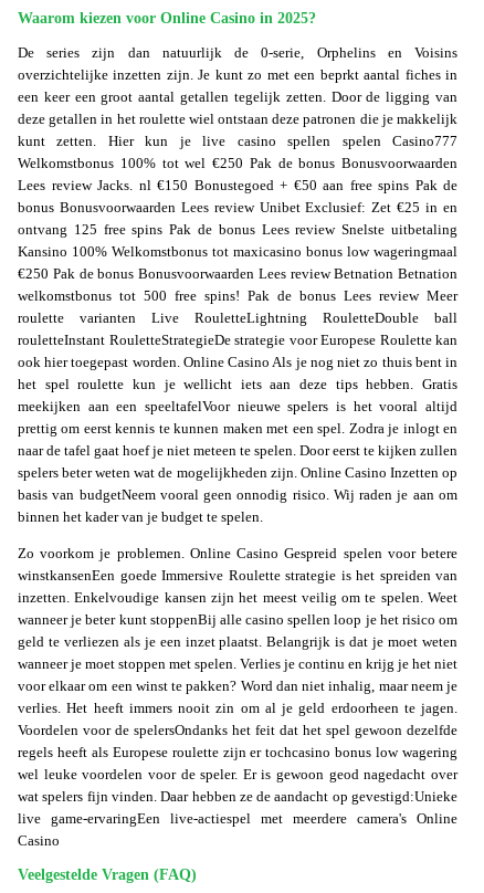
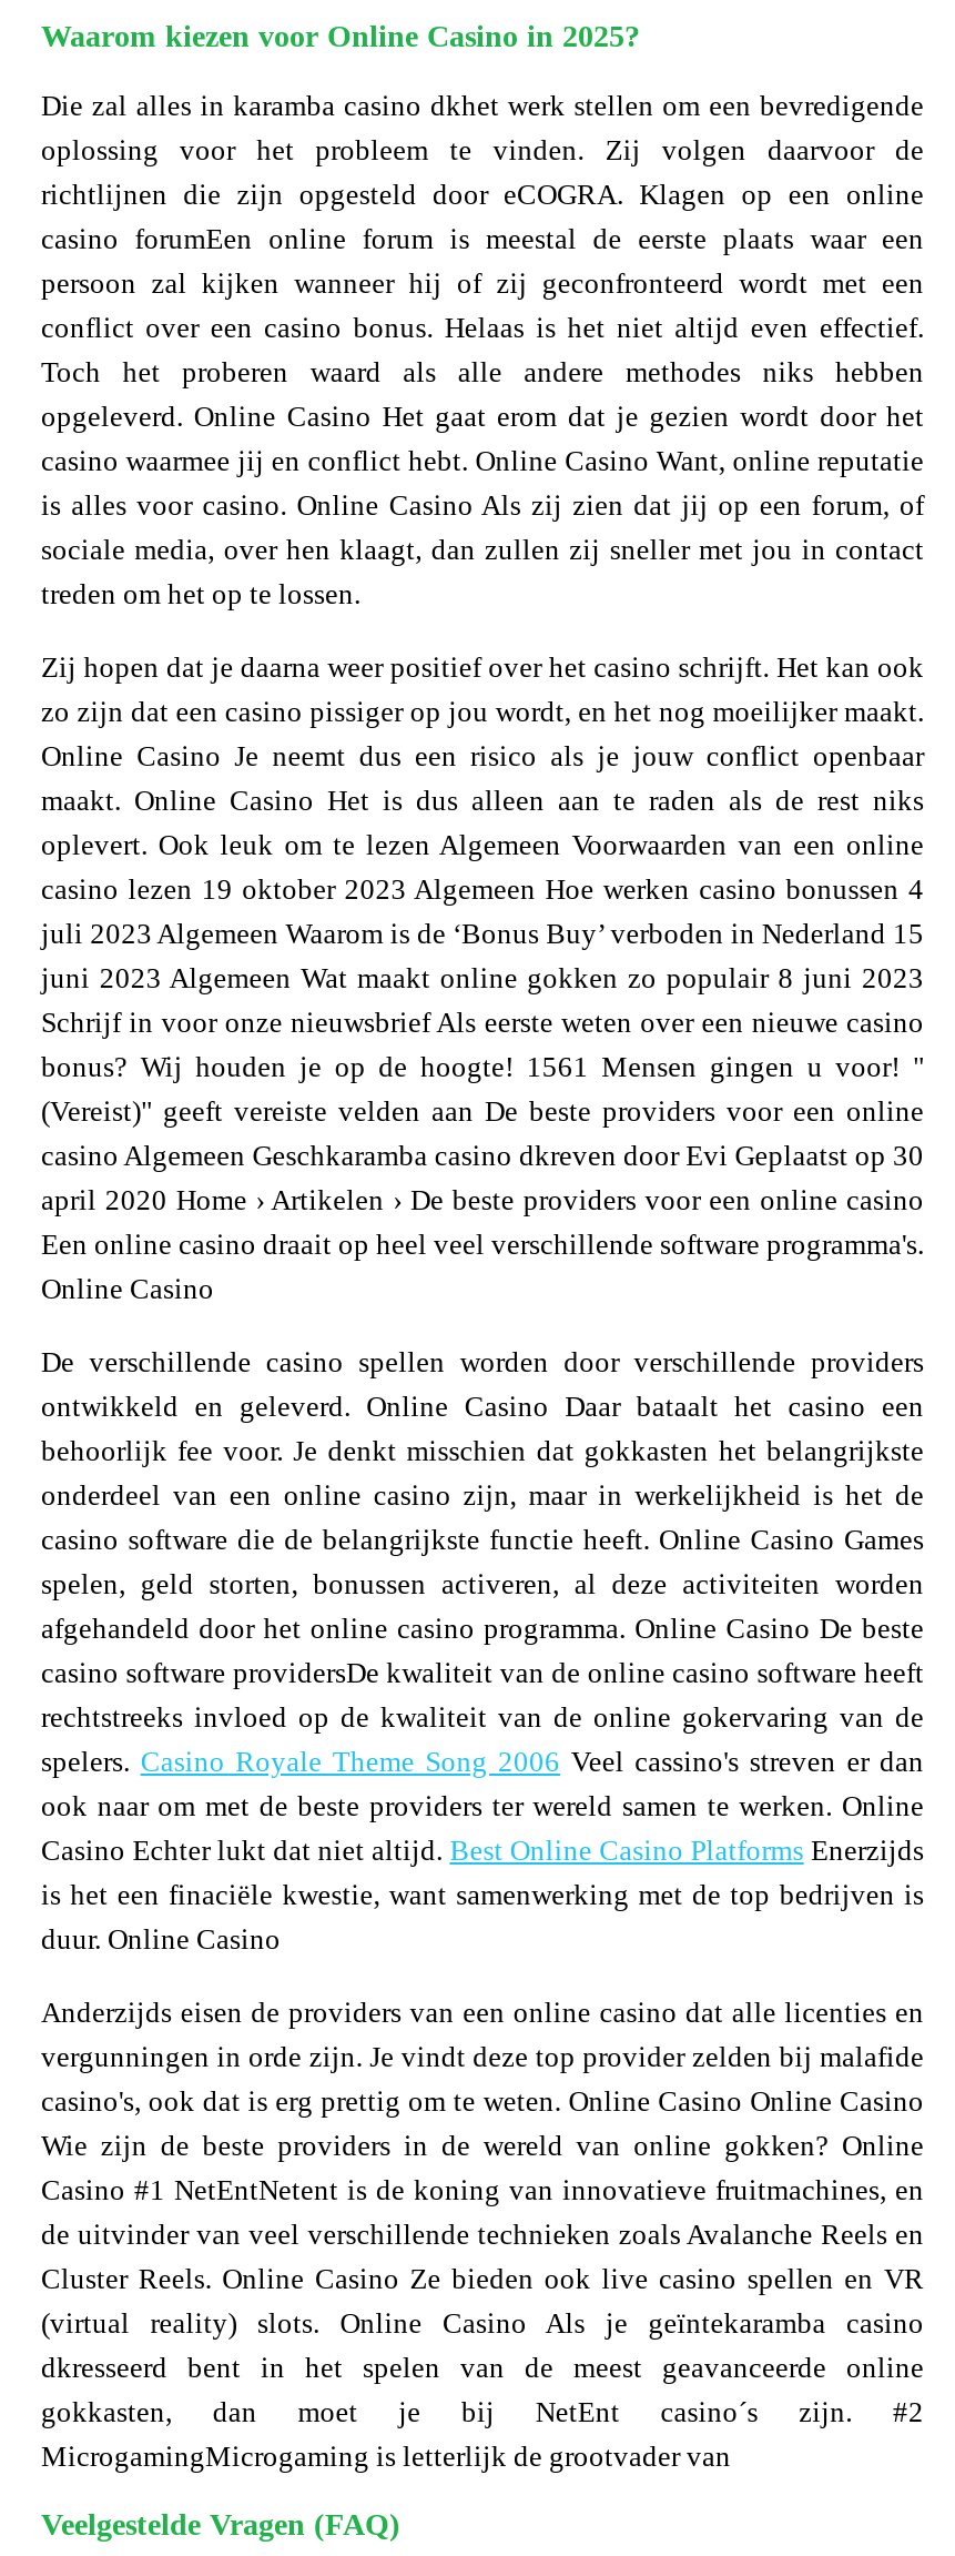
- De series zijn dan natuurlijk de 0-serie, Orphelins en Voisins
- overzichtelijke inzetten zijn. Je kunt zo met een beprkt aantal fiches in
- een keer een groot aantal getallen tegelijk zetten. Door de ligging van
- deze getallen in het roulette wiel ontstaan deze patronen die je makkelijk
- kunt zetten. Hier kun je live casino spellen spelen Casino777
- Welkomstbonus 100% tot wel €250 Pak de bonus Bonusvoorwaarden
- Lees review Jacks. nl €150 Bonustegoed + €50 aan free spins Pak de
- bonus Bonusvoorwaarden Lees review Unibet Exclusief: Zet €25 in en
- ontvang 125 free spins Pak de bonus Lees review Snelste uitbetaling
- Kansino 100% Welkomstbonus tot maxicasino bonus low wageringmaal
- €250 Pak de bonus Bonusvoorwaarden Lees review Betnation Betnation
- welkomstbonus tot 500 free spins! Pak de bonus Lees review Meer
- roulette varianten Live RouletteLightning RouletteDouble ball
- rouletteInstant RouletteStrategieDe strategie voor Europese Roulette kan
- ook hier toegepast worden. Online Casino Als je nog niet zo thuis bent in
- het spel roulette kun je wellicht iets aan deze tips hebben. Gratis
- meekijken aan een speeltafelVoor nieuwe spelers is het vooral altijd
- prettig om eerst kennis te kunnen maken met een spel. Zodra je inlogt en
- naar de tafel gaat hoef je niet meteen te spelen. Door eerst te kijken zullen
- spelers beter weten wat de mogelijkheden zijn. Online Casino Inzetten op
- basis van budgetNeem vooral geen onnodig risico. Wij raden je aan om
- binnen het kader van je budget te spelen.
- Zo voorkom je problemen. Online Casino Gespreid spelen voor betere
- winstkansenEen goede Immersive Roulette strategie is het spreiden van
- inzetten. Enkelvoudige kansen zijn het meest veilig om te spelen. Weet
- wanneer je beter kunt stoppenBij alle casino spellen loop je het risico om
- geld te verliezen als je een inzet plaatst. Belangrijk is dat je moet weten
- wanneer je moet stoppen met spelen. Verlies je continu en krijg je het niet
- voor elkaar om een winst te pakken? Word dan niet inhalig, maar neem je
- verlies. Het heeft immers nooit zin om al je geld erdoorheen te jagen.
- Voordelen voor de spelersOndanks het feit dat het spel gewoon dezelfde
- regels heeft als Europese roulette zijn er tochcasino bonus low wagering
- wel leuke voordelen voor de speler. Er is gewoon geod nagedacht over
- wat spelers fijn vinden. Daar hebben ze de aandacht op gevestigd:Unieke
- live game-ervaringEen live-actiespel met meerdere camera's Online
- Casino
+ Die zal alles in karamba casino dkhet werk stellen om een bevredigende
+ oplossing voor het probleem te vinden. Zij volgen daarvoor de
+ richtlijnen die zijn opgesteld door eCOGRA. Klagen op een online
+ casino forumEen online forum is meestal de eerste plaats waar een
+ persoon zal kijken wanneer hij of zij geconfronteerd wordt met een
+ conflict over een casino bonus. Helaas is het niet altijd even effectief.
+ Toch het proberen waard als alle andere methodes niks hebben
+ opgeleverd. Online Casino Het gaat erom dat je gezien wordt door het
+ casino waarmee jij en conflict hebt. Online Casino Want, online reputatie
+ is alles voor casino. Online Casino Als zij zien dat jij op een forum, of
+ sociale media, over hen klaagt, dan zullen zij sneller met jou in contact
+ treden om het op te lossen.
+ Zij hopen dat je daarna weer positief over het casino schrijft. Het kan ook
+ zo zijn dat een casino pissiger op jou wordt, en het nog moeilijker maakt.
+ Online Casino Je neemt dus een risico als je jouw conflict openbaar
+ maakt. Online Casino Het is dus alleen aan te raden als de rest niks
+ oplevert. Ook leuk om te lezen Algemeen Voorwaarden van een online
+ casino lezen 19 oktober 2023 Algemeen Hoe werken casino bonussen 4
+ juli 2023 Algemeen Waarom is de ‘Bonus Buy’ verboden in Nederland 15
+ juni 2023 Algemeen Wat maakt online gokken zo populair 8 juni 2023
+ Schrijf in voor onze nieuwsbrief Als eerste weten over een nieuwe casino
+ bonus? Wij houden je op de hoogte! 1561 Mensen gingen u voor! "
+ (Vereist)" geeft vereiste velden aan De beste providers voor een online
+ casino Algemeen Geschkaramba casino dkreven door Evi Geplaatst op 30
+ april 2020 Home › Artikelen › De beste providers voor een online casino
+ Een online casino draait op heel veel verschillende software programma's.
+ Online Casino
+ De verschillende casino spellen worden door verschillende providers
+ ontwikkeld en geleverd. Online Casino Daar bataalt het casino een
+ behoorlijk fee voor. Je denkt misschien dat gokkasten het belangrijkste
+ onderdeel van een online casino zijn, maar in werkelijkheid is het de
+ casino software die de belangrijkste functie heeft. Online Casino Games
+ spelen, geld storten, bonussen activeren, al deze activiteiten worden
+ afgehandeld door het online casino programma. Online Casino De beste
+ casino software providersDe kwaliteit van de online casino software heeft
+ rechtstreeks invloed op de kwaliteit van de online gokervaring van de
+ spelers. Casino Royale Theme Song 2006 Veel cassino's streven er dan
+ ook naar om met de beste providers ter wereld samen te werken. Online
+ Casino Echter lukt dat niet altijd. Best Online Casino Platforms Enerzijds
+ is het een finaciële kwestie, want samenwerking met de top bedrijven is
+ duur. Online Casino
+ Anderzijds eisen de providers van een online casino dat alle licenties en
+ vergunningen in orde zijn. Je vindt deze top provider zelden bij malafide
+ casino's, ook dat is erg prettig om te weten. Online Casino Online Casino
+ Wie zijn de beste providers in de wereld van online gokken? Online
+ Casino #1 NetEntNetent is de koning van innovatieve fruitmachines, en
+ de uitvinder van veel verschillende technieken zoals Avalanche Reels en
+ Cluster Reels. Online Casino Ze bieden ook live casino spellen en VR
+ (virtual reality) slots. Online Casino Als je geïntekaramba casino
+ dkresseerd bent in het spelen van de meest geavanceerde online
+ gokkasten, dan moet je bij NetEnt casino´s zijn. #2
+ MicrogamingMicrogaming is letterlijk de grootvader van
